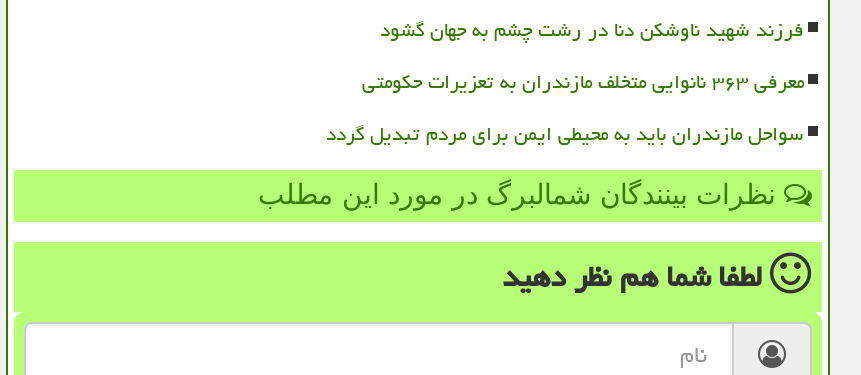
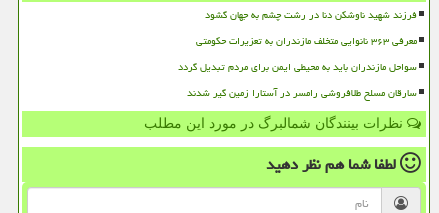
+ سارقان مسلح طلافروشی رامسر در آستارا زمین گیر شدند
